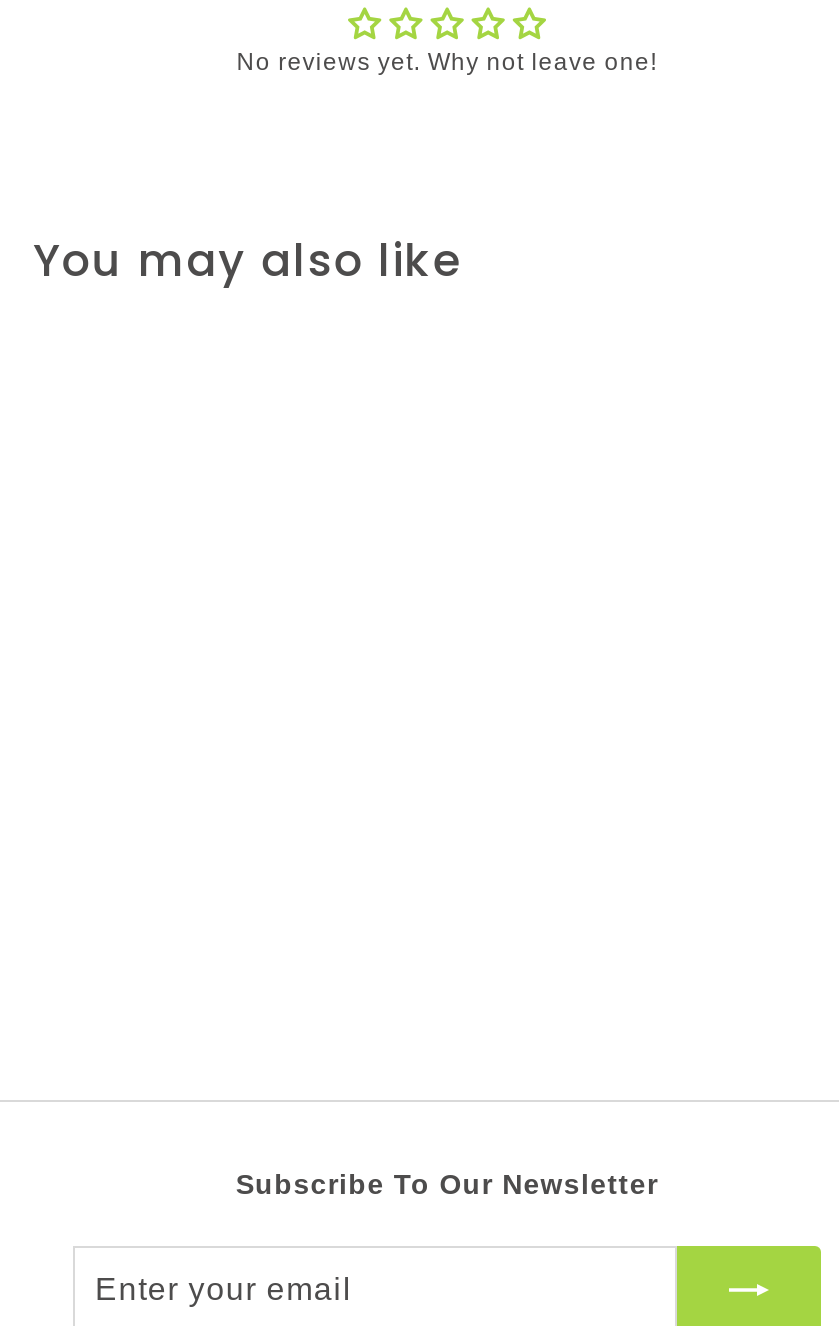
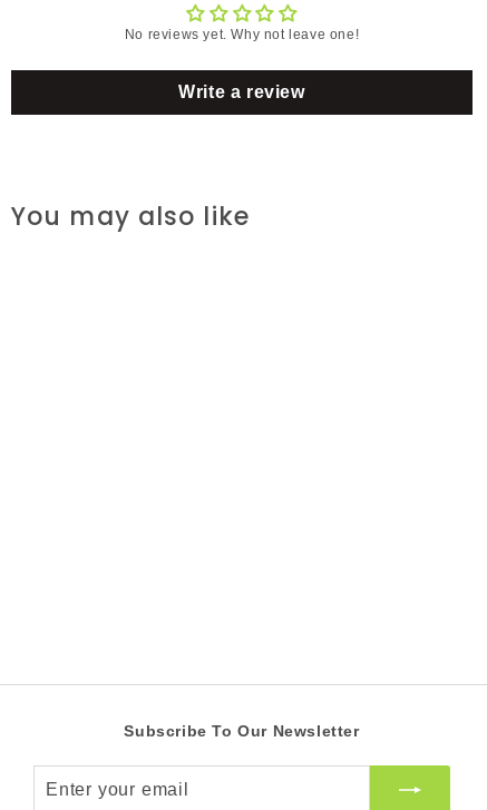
+ Write a review
